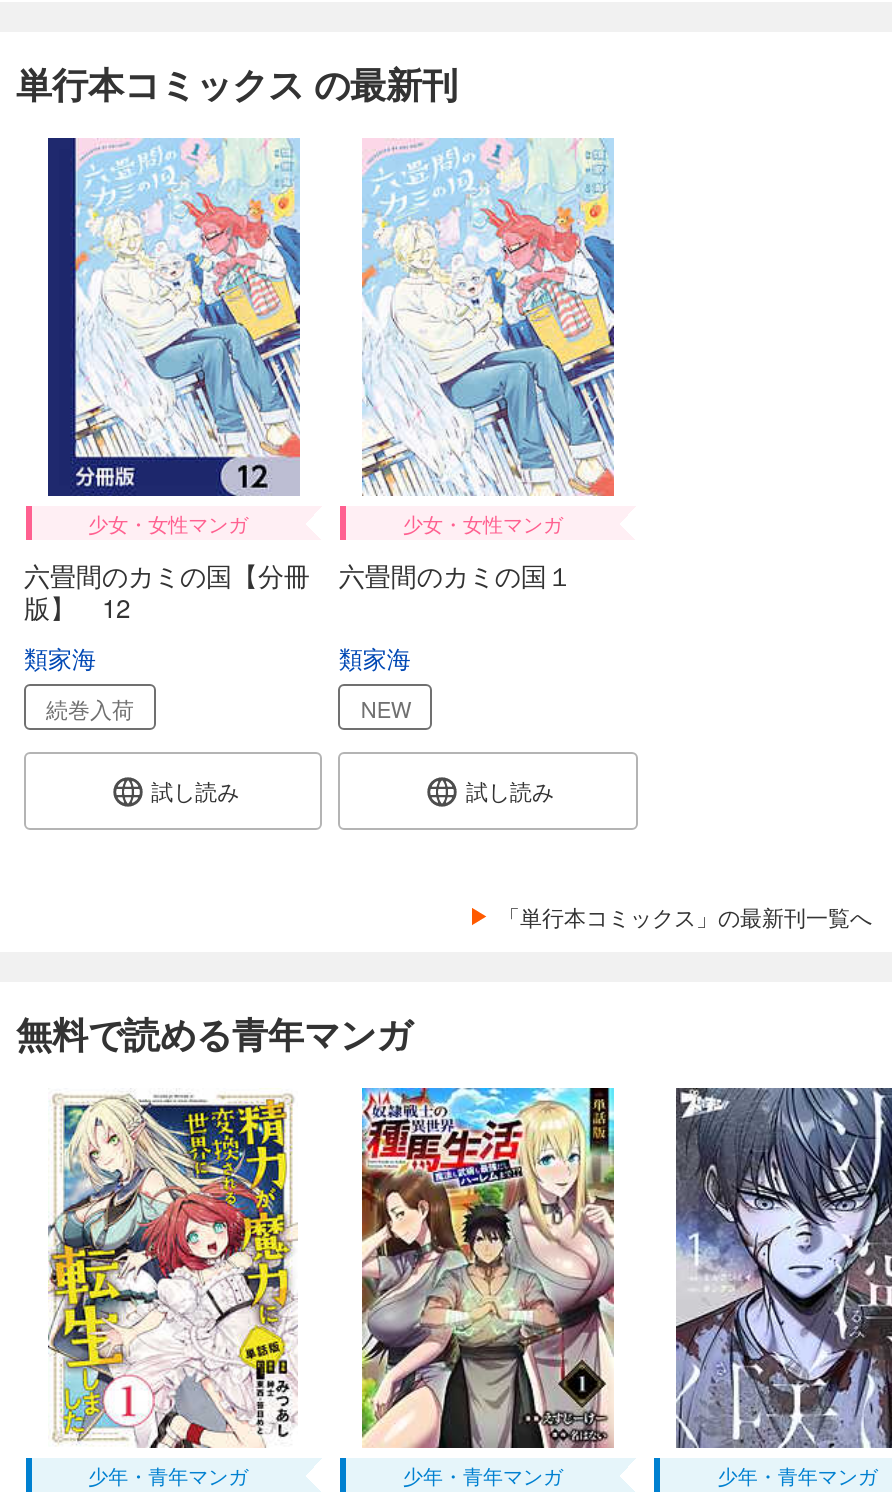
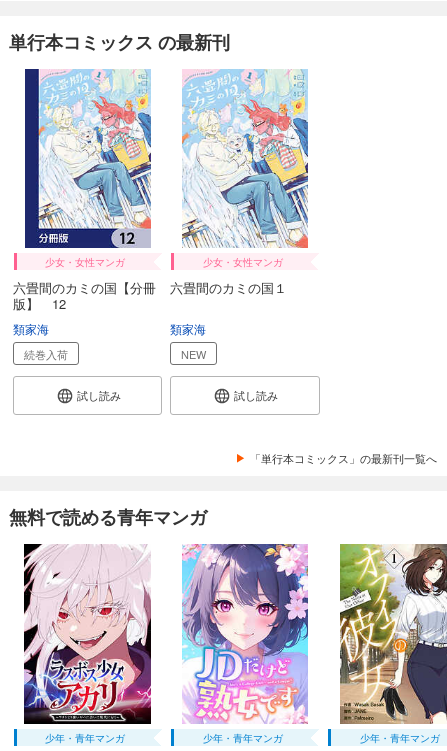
- [image]
+ [image]

- [image]
+ [image]

- [image]
+ [image]
